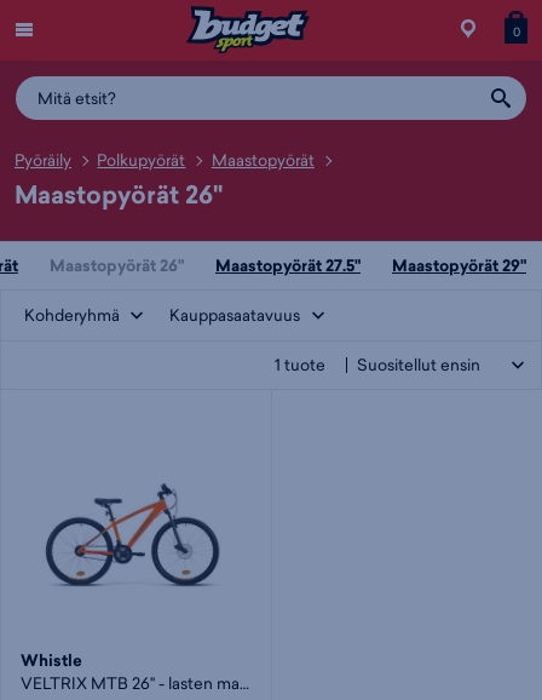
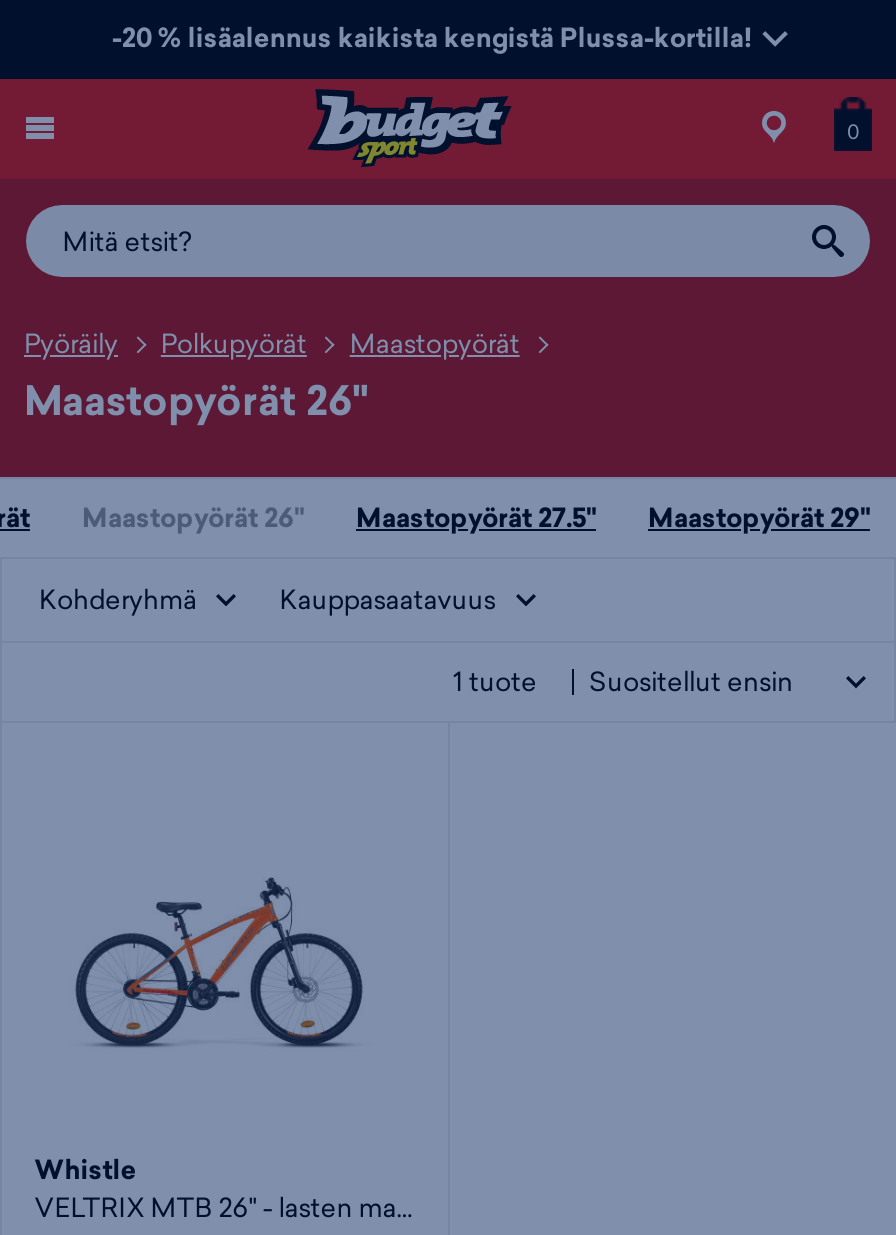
+ -20 % lisäalennus kaikista kengistä Plussa-kortilla!
